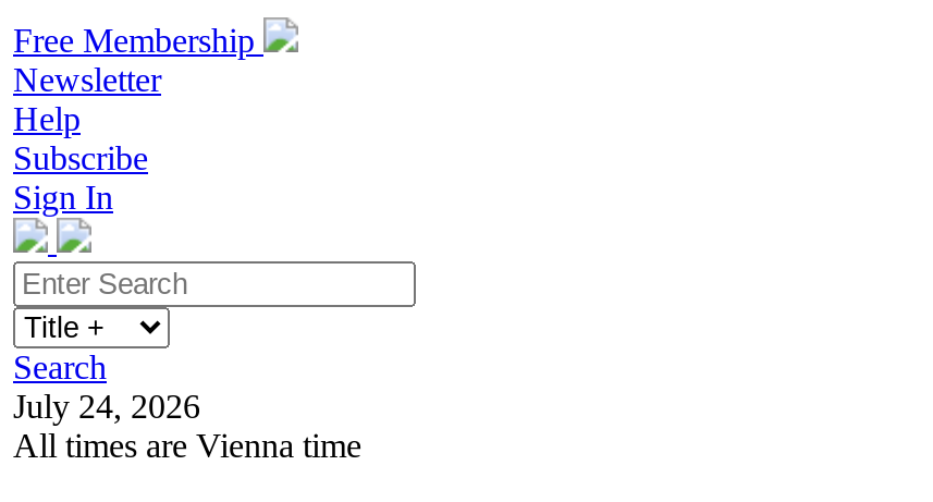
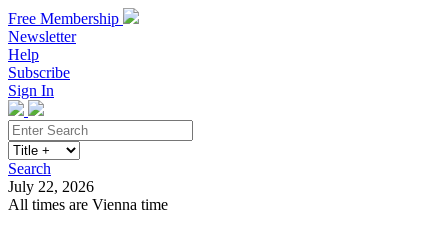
- July 24, 2026
+ July 22, 2026
